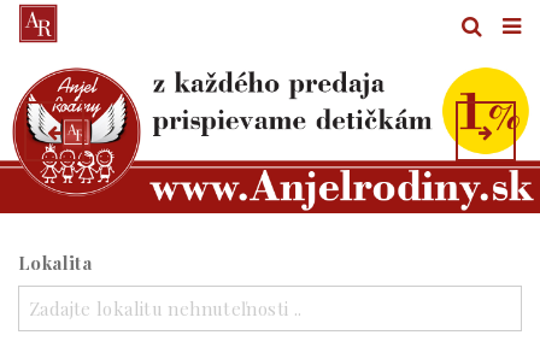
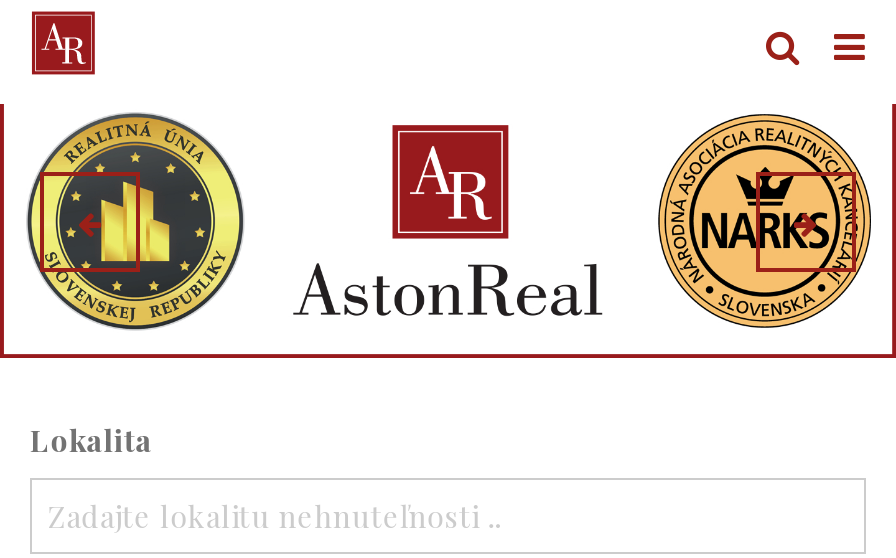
- [image]
+ [image]
